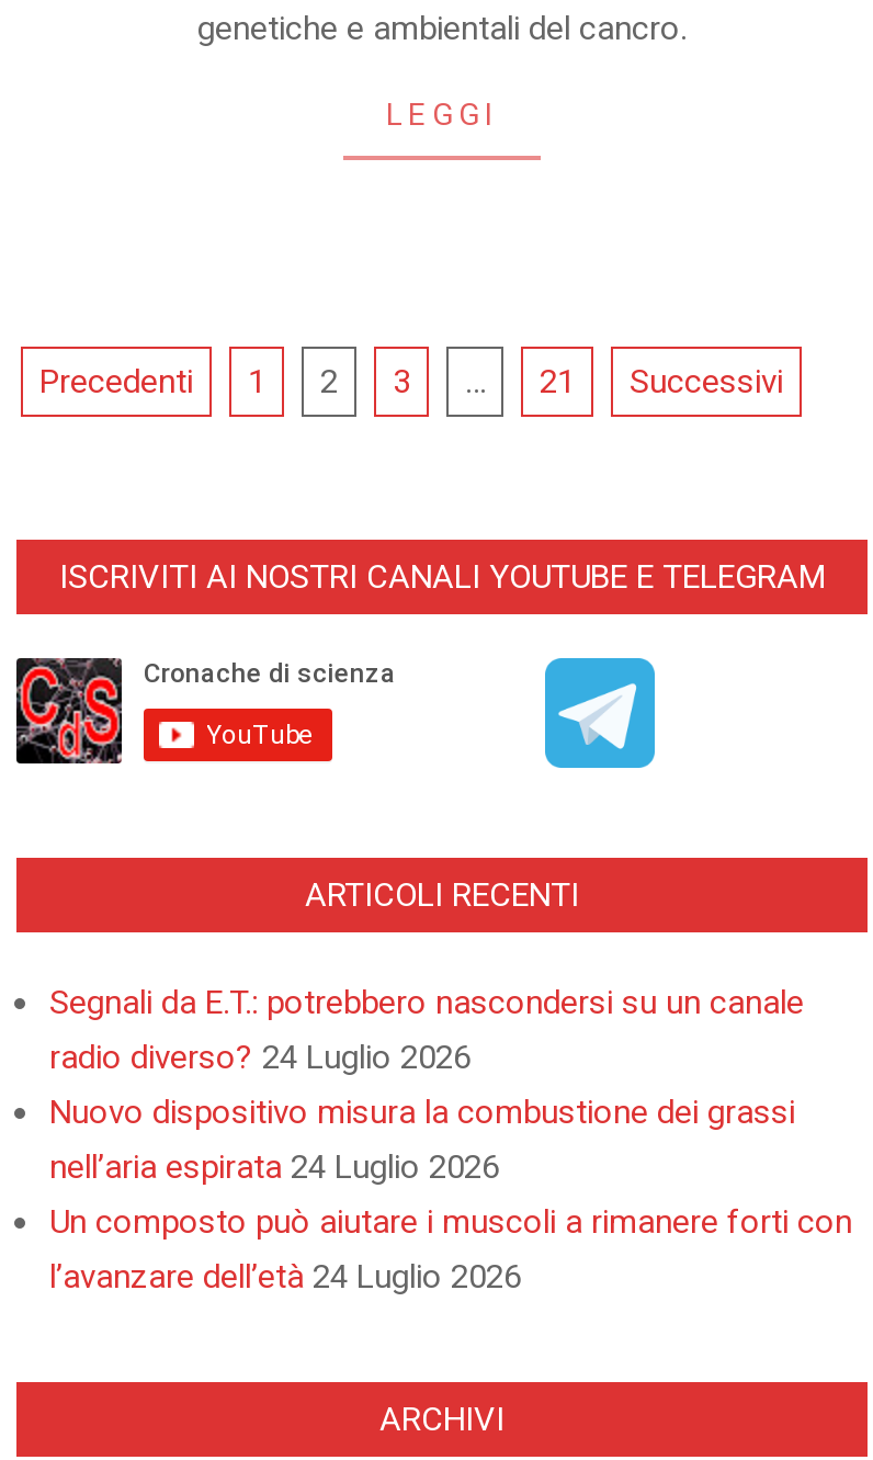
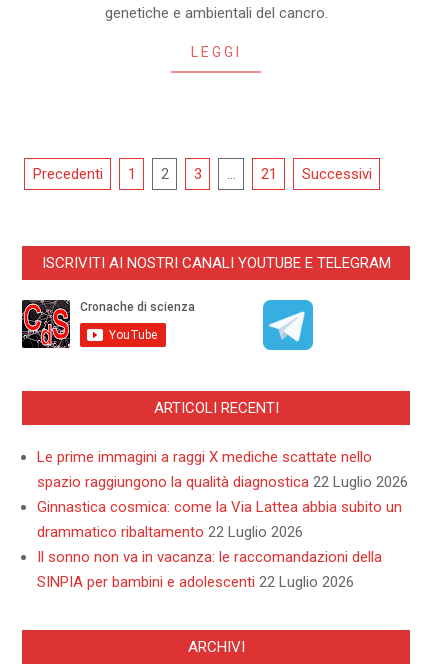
- Segnali da E.T.: potrebbero nascondersi su un canale
- radio diverso? 24 Luglio 2026
- Nuovo dispositivo misura la combustione dei grassi
- nell’aria espirata 24 Luglio 2026
- Un composto può aiutare i muscoli a rimanere forti con
- l’avanzare dell’età 24 Luglio 2026
+ Le prime immagini a raggi X mediche scattate nello
+ spazio raggiungono la qualità diagnostica 22 Luglio 2026
+ Ginnastica cosmica: come la Via Lattea abbia subito un
+ drammatico ribaltamento 22 Luglio 2026
+ Il sonno non va in vacanza: le raccomandazioni della
+ SINPIA per bambini e adolescenti 22 Luglio 2026
